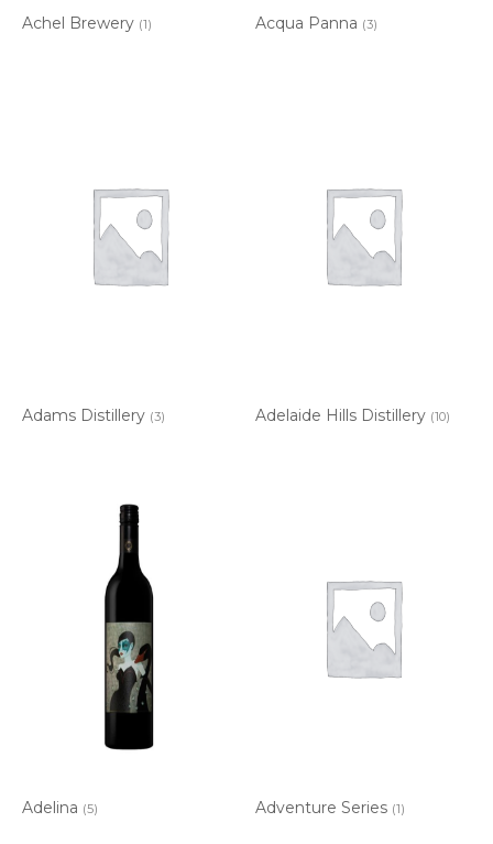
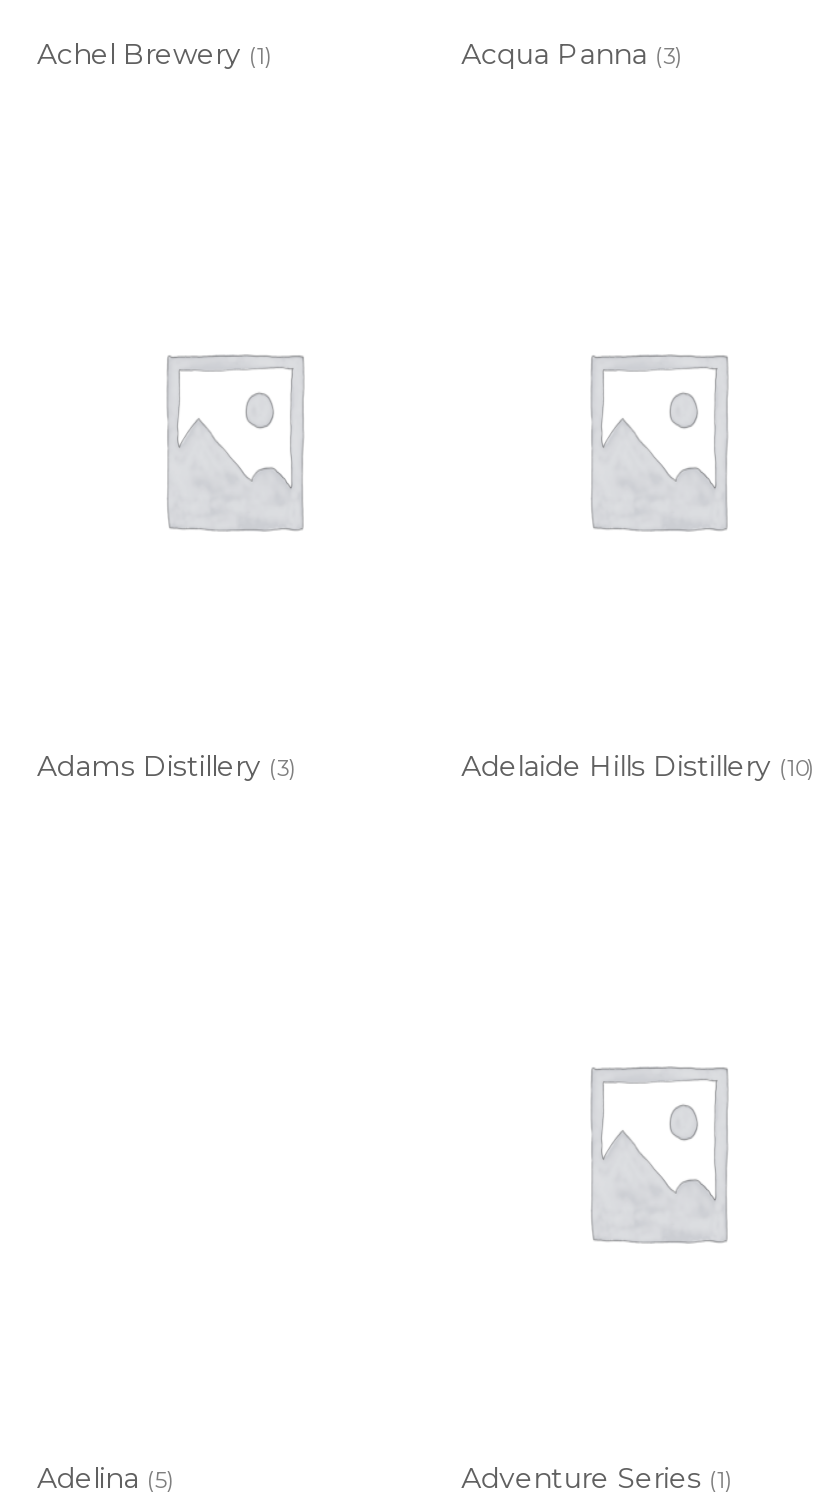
- [image]
